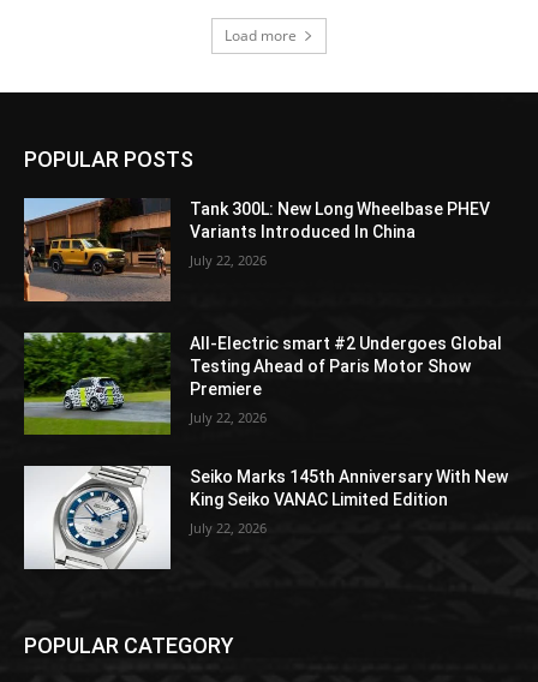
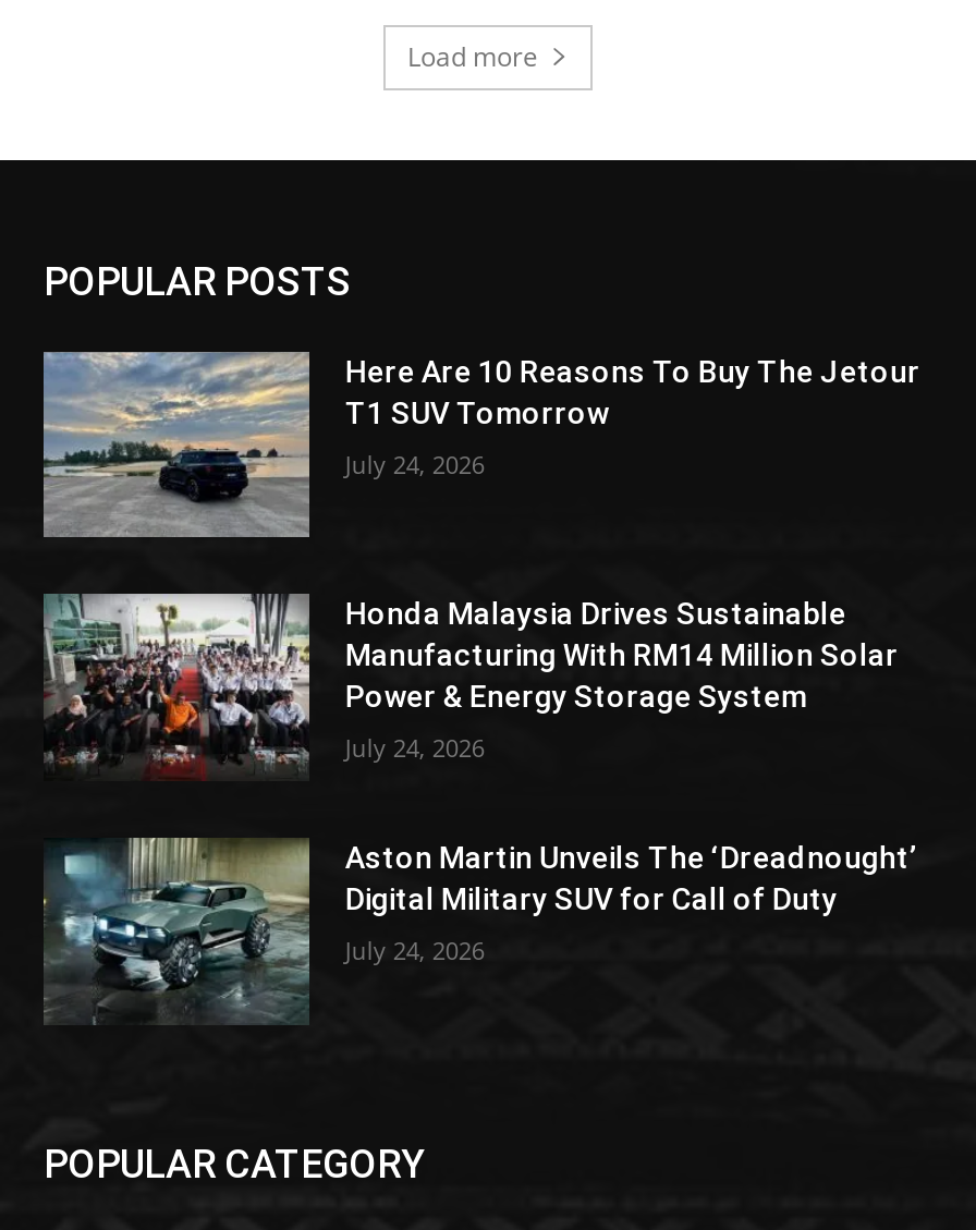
- [image]
- Tank 300L: New Long Wheelbase PHEV
- Variants Introduced In China
+ [image]
+ Here Are 10 Reasons To Buy The Jetour
+ T1 SUV Tomorrow

- July 22, 2026
+ July 24, 2026

- [image]
- All-Electric smart #2 Undergoes Global
- Testing Ahead of Paris Motor Show
- Premiere
+ [image]
+ Honda Malaysia Drives Sustainable
+ Manufacturing With RM14 Million Solar
+ Power & Energy Storage System

- July 22, 2026
+ July 24, 2026

- [image]
- Seiko Marks 145th Anniversary With New
- King Seiko VANAC Limited Edition
+ [image]
+ Aston Martin Unveils The ‘Dreadnought’
+ Digital Military SUV for Call of Duty

- July 22, 2026
+ July 24, 2026
